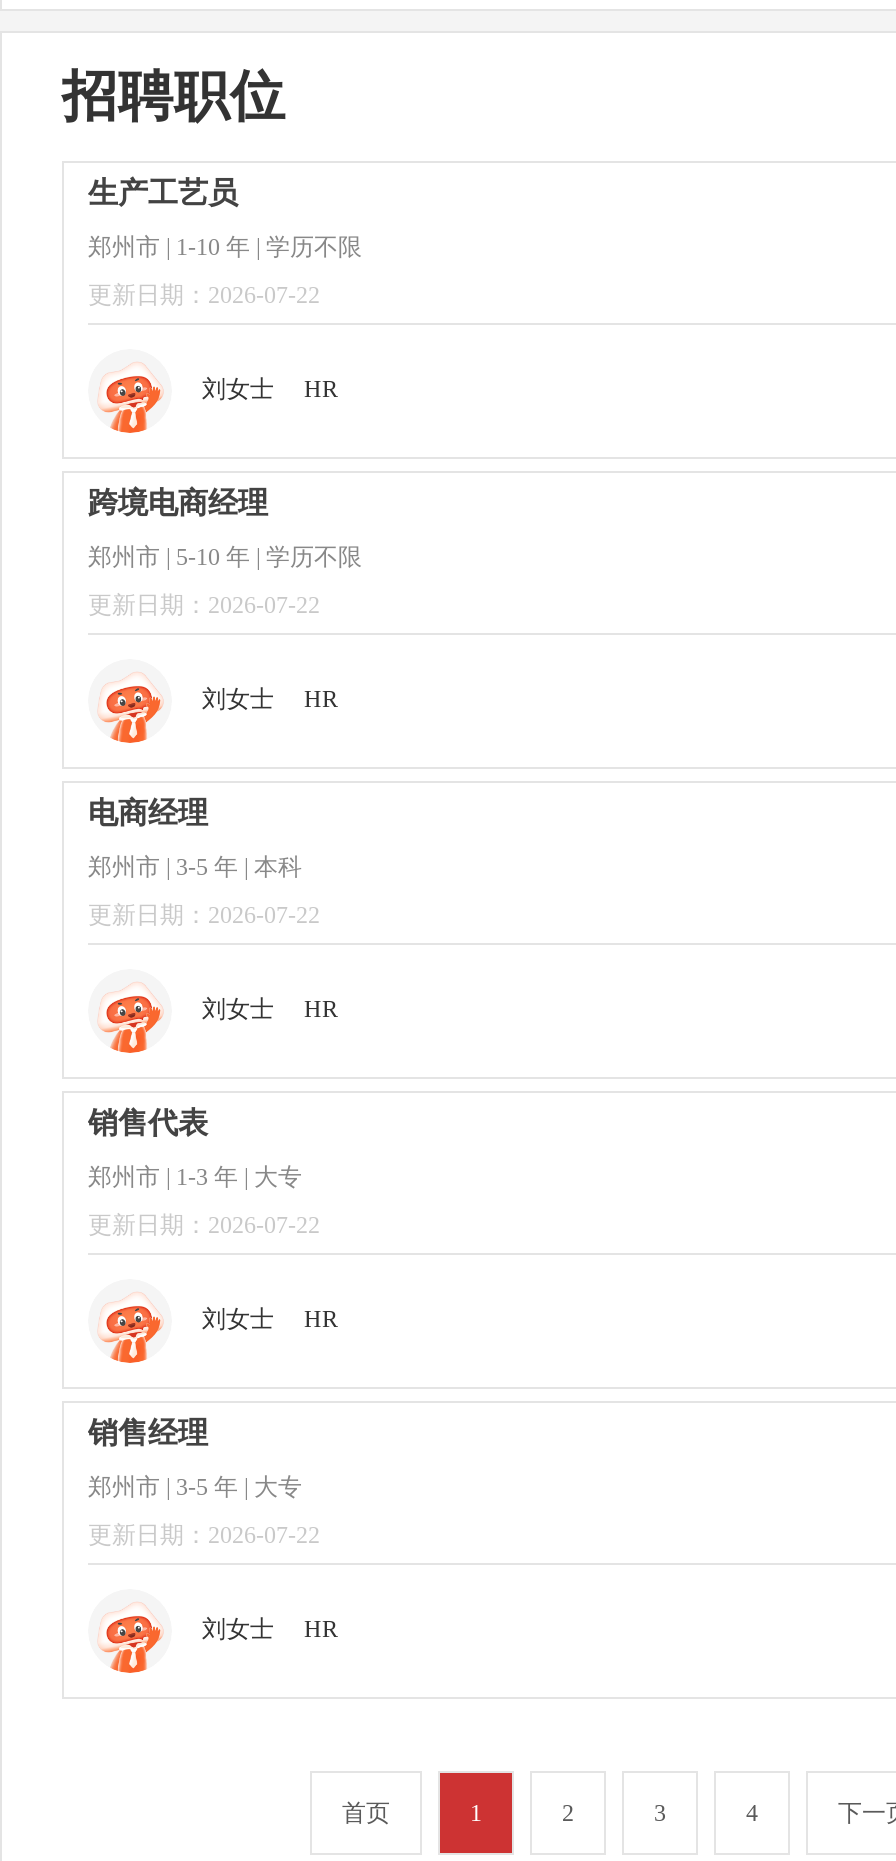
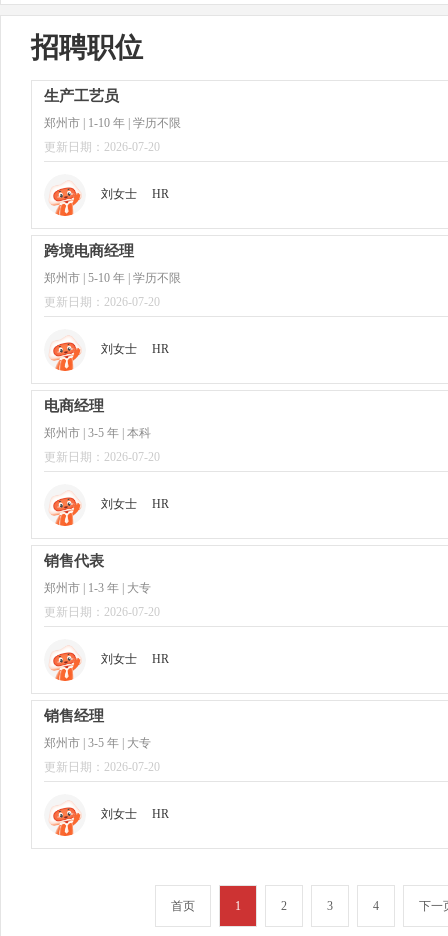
- 更新日期：2026-07-22
+ 更新日期：2026-07-20

- 更新日期：2026-07-22
+ 更新日期：2026-07-20

- 更新日期：2026-07-22
+ 更新日期：2026-07-20

- 更新日期：2026-07-22
+ 更新日期：2026-07-20

- 更新日期：2026-07-22
+ 更新日期：2026-07-20
